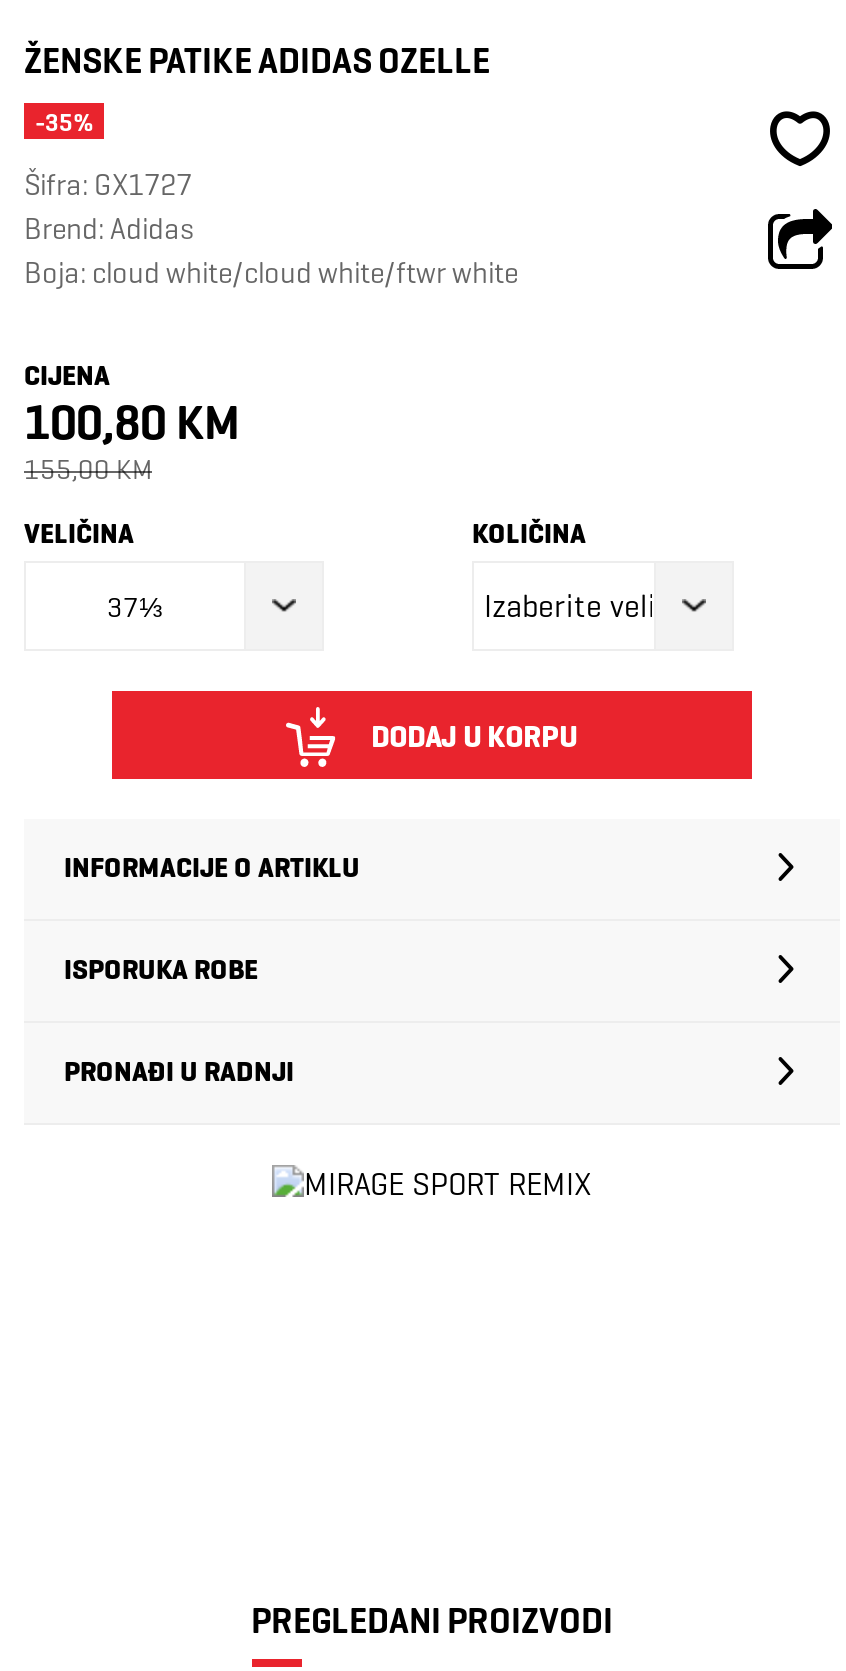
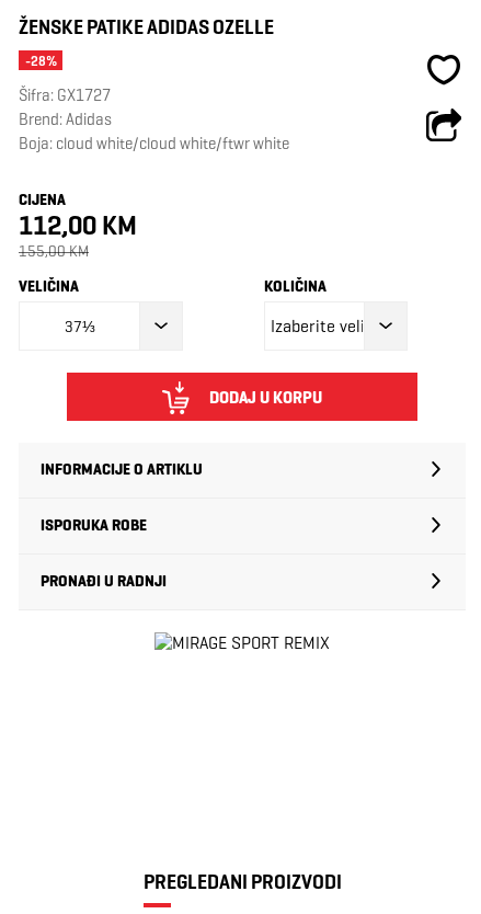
- -35%
+ -28%

- 100,80 KM
+ 112,00 KM
